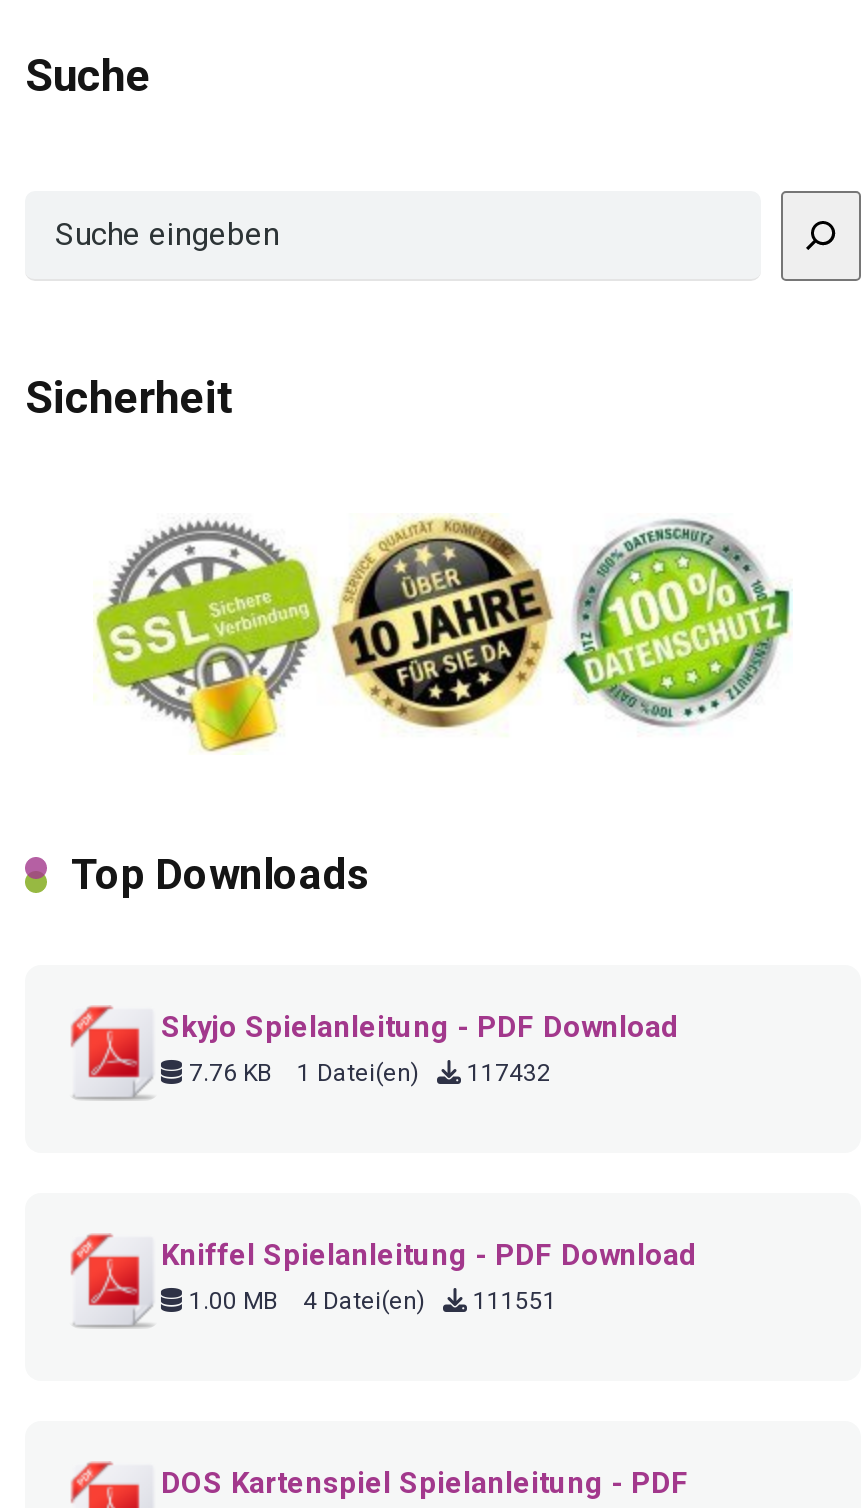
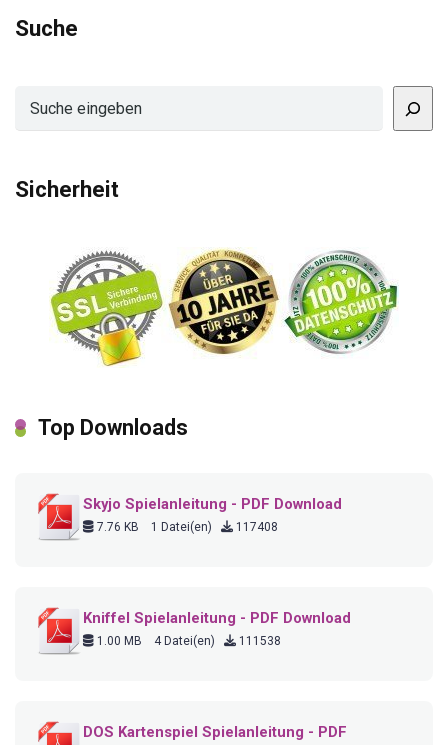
- 7.76 KB 1 Datei(en) 117432
+ 7.76 KB 1 Datei(en) 117408

- 1.00 MB 4 Datei(en) 111551
+ 1.00 MB 4 Datei(en) 111538
